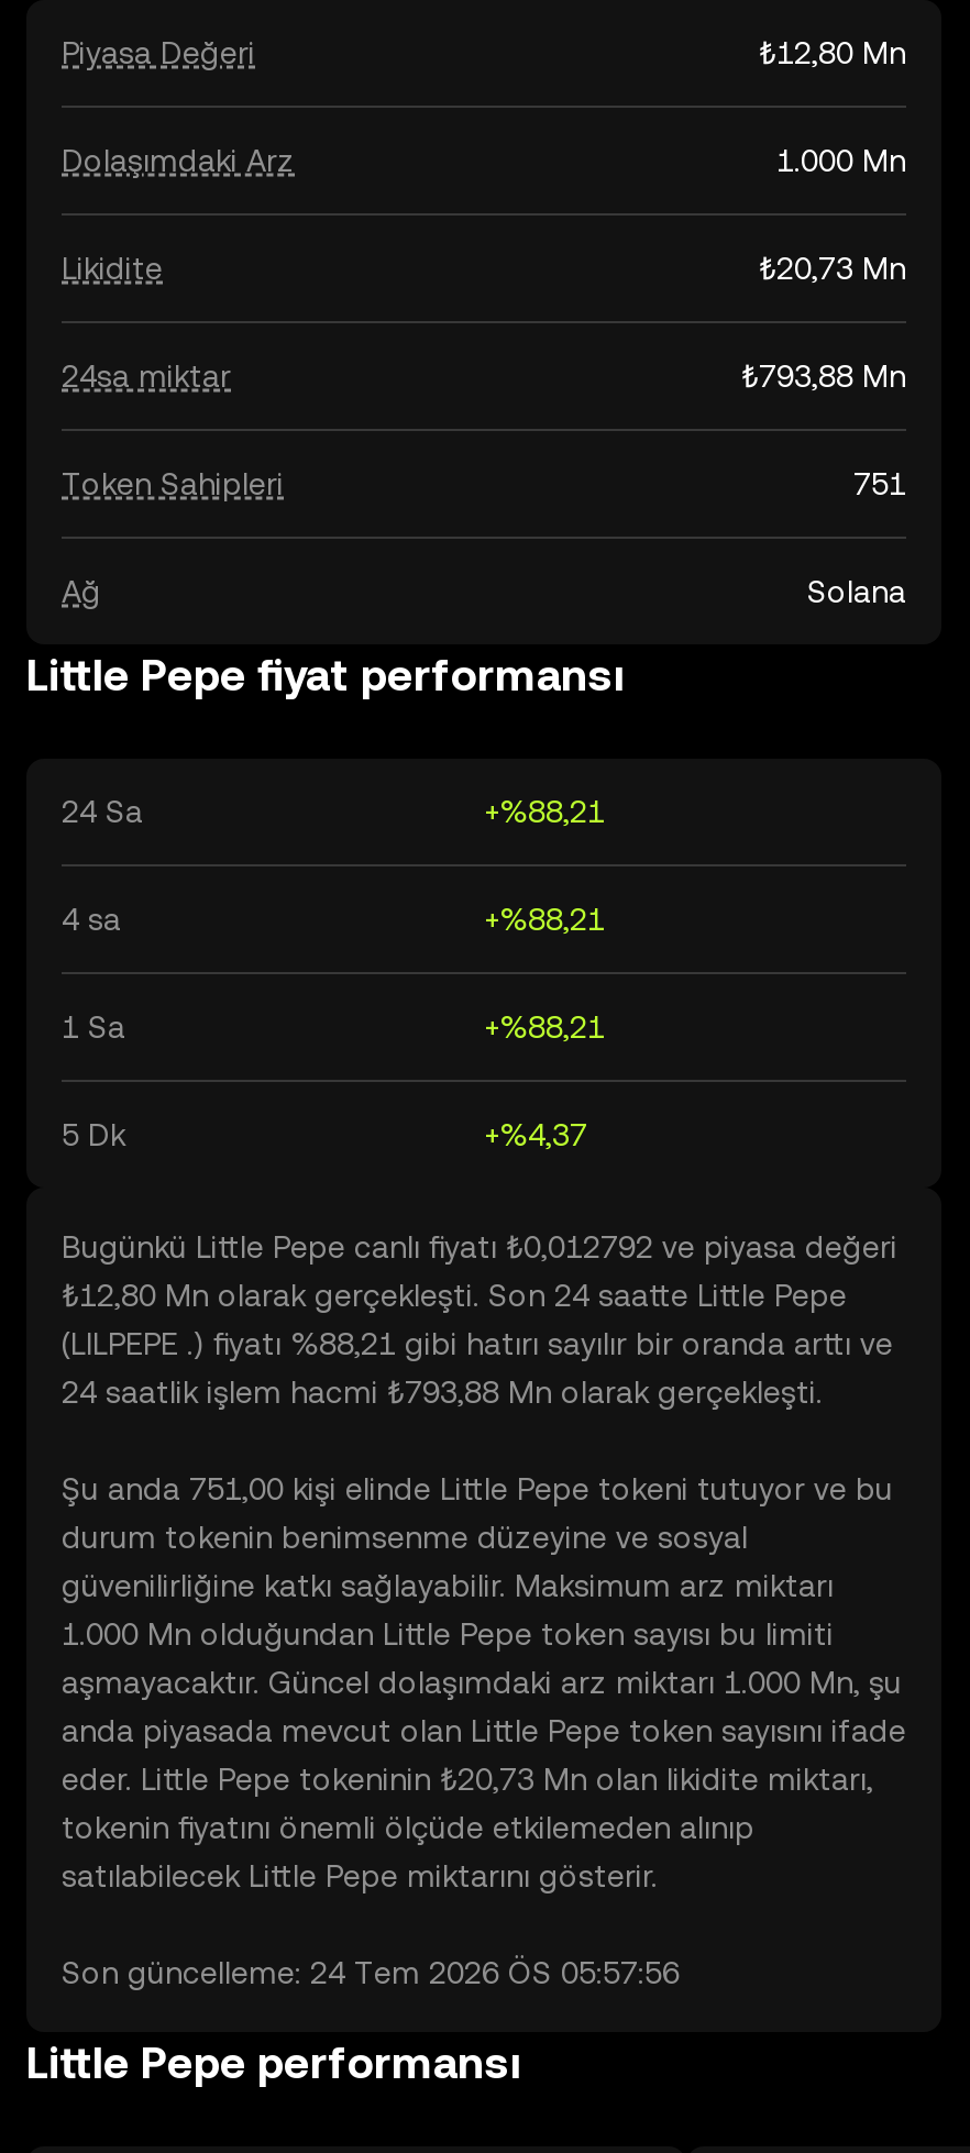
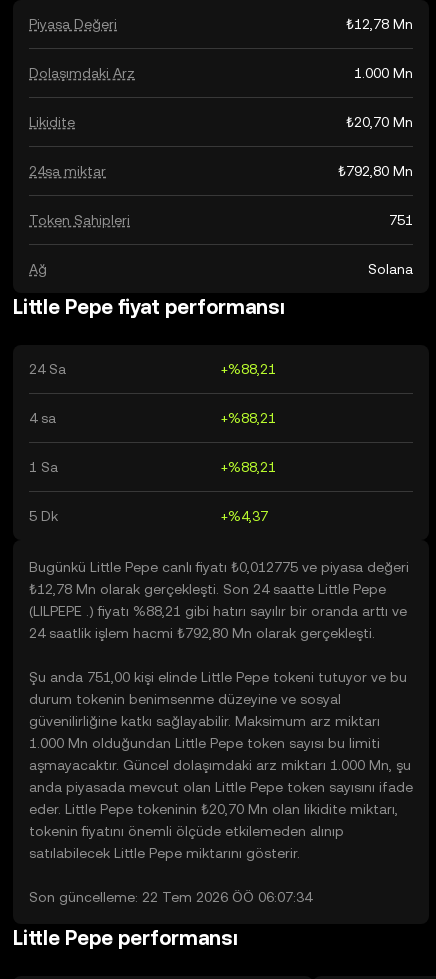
- ₺12,80 Mn
+ ₺12,78 Mn

- ₺20,73 Mn
+ ₺20,70 Mn

- ₺793,88 Mn
+ ₺792,80 Mn

- Bugünkü Little Pepe canlı fiyatı ₺0,012792 ve piyasa değeri
+ Bugünkü Little Pepe canlı fiyatı ₺0,012775 ve piyasa değeri

- ₺12,80 Mn olarak gerçekleşti. Son 24 saatte Little Pepe
+ ₺12,78 Mn olarak gerçekleşti. Son 24 saatte Little Pepe

- 24 saatlik işlem hacmi ₺793,88 Mn olarak gerçekleşti.
+ 24 saatlik işlem hacmi ₺792,80 Mn olarak gerçekleşti.

- eder. Little Pepe tokeninin ₺20,73 Mn olan likidite miktarı,
+ eder. Little Pepe tokeninin ₺20,70 Mn olan likidite miktarı,

- Son güncelleme: 24 Tem 2026 ÖS 05:57:56
+ Son güncelleme: 22 Tem 2026 ÖÖ 06:07:34
